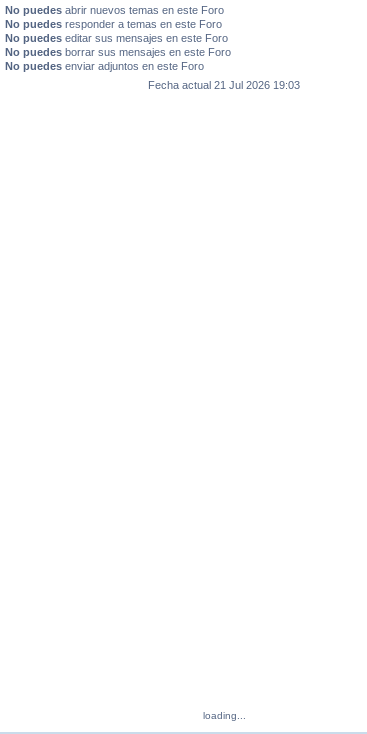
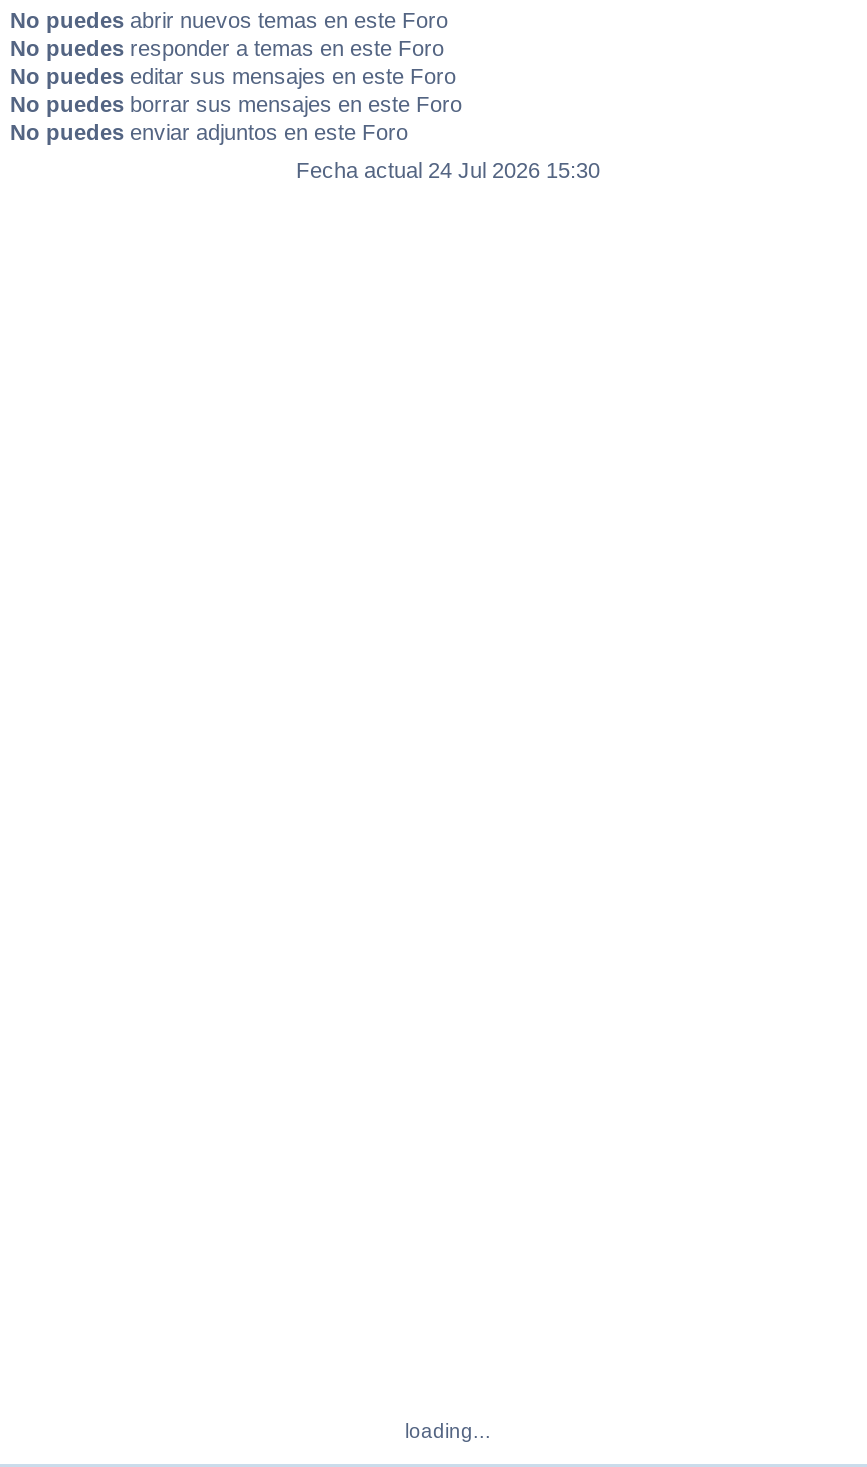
- Fecha actual 21 Jul 2026 19:03
+ Fecha actual 24 Jul 2026 15:30
